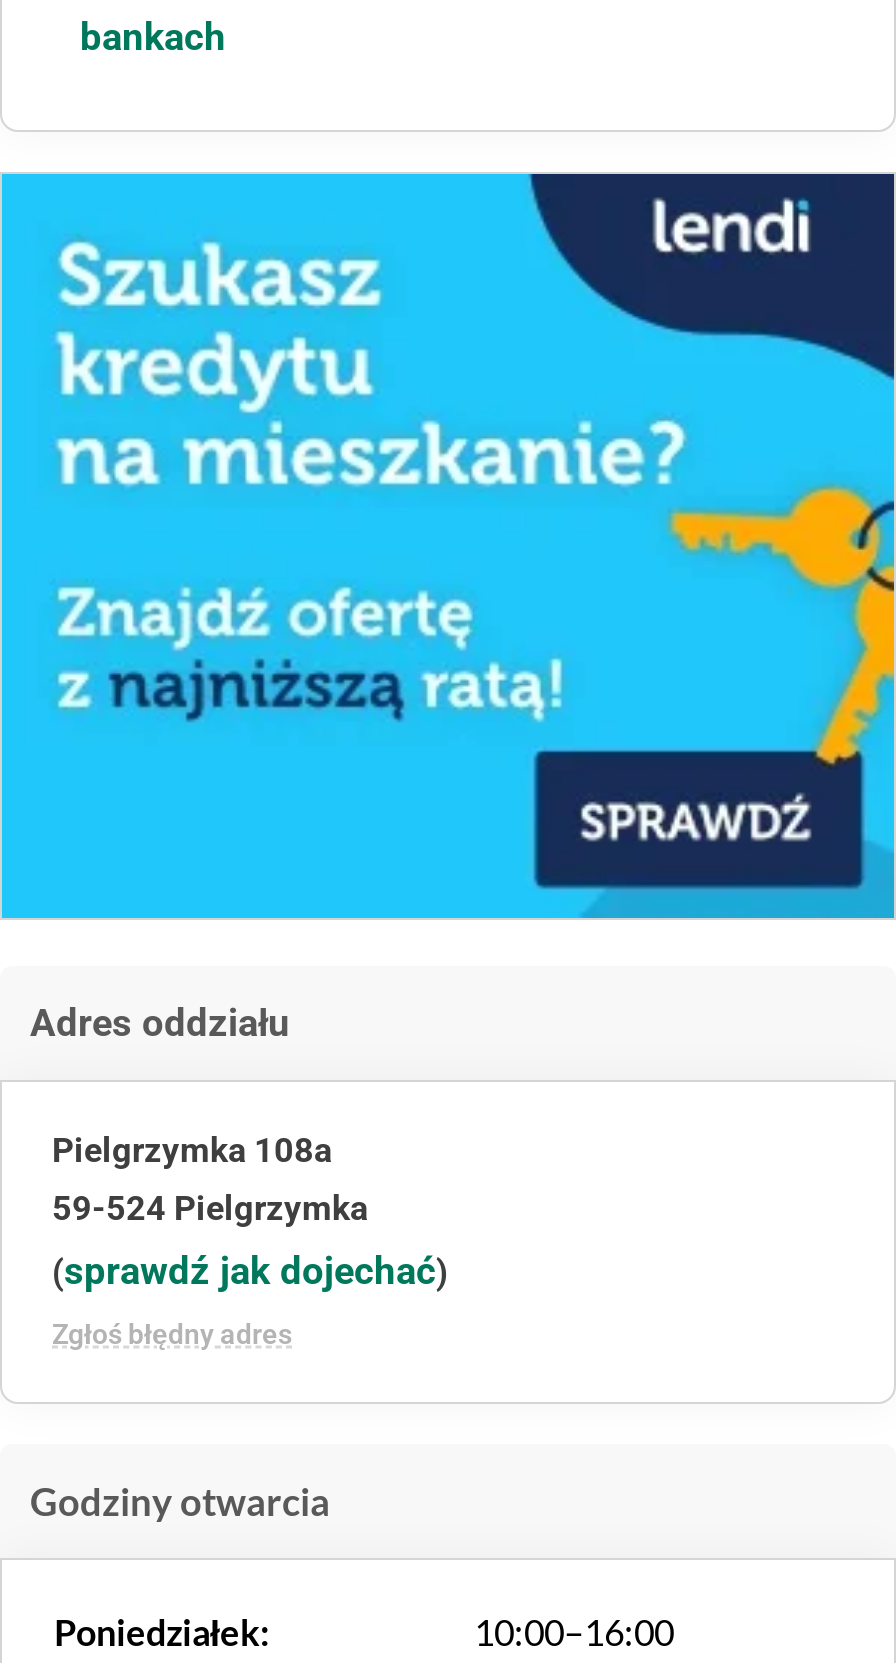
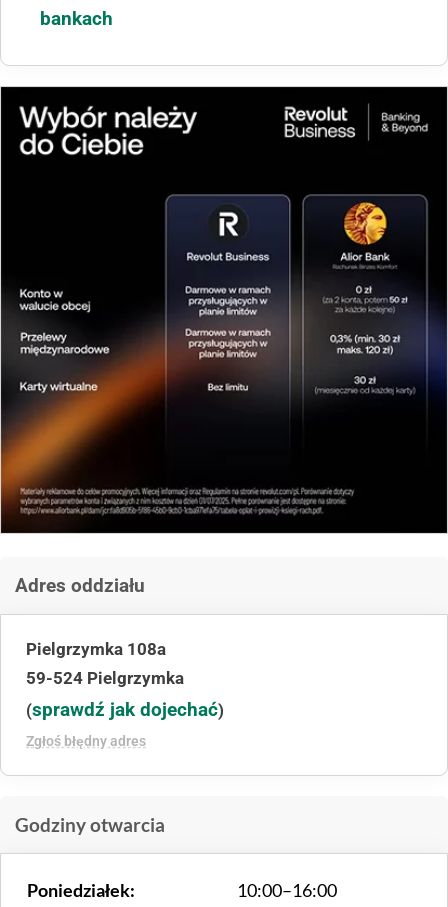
- [image]
+ [image]
